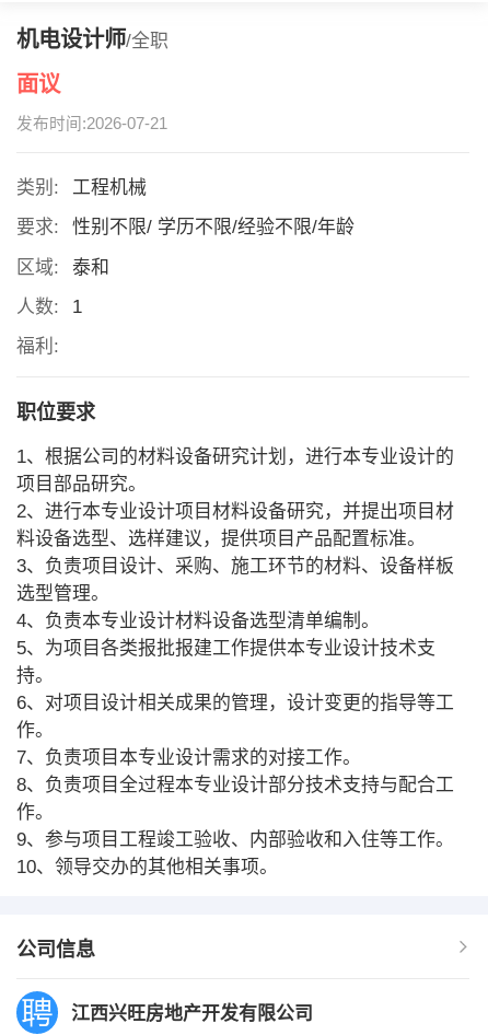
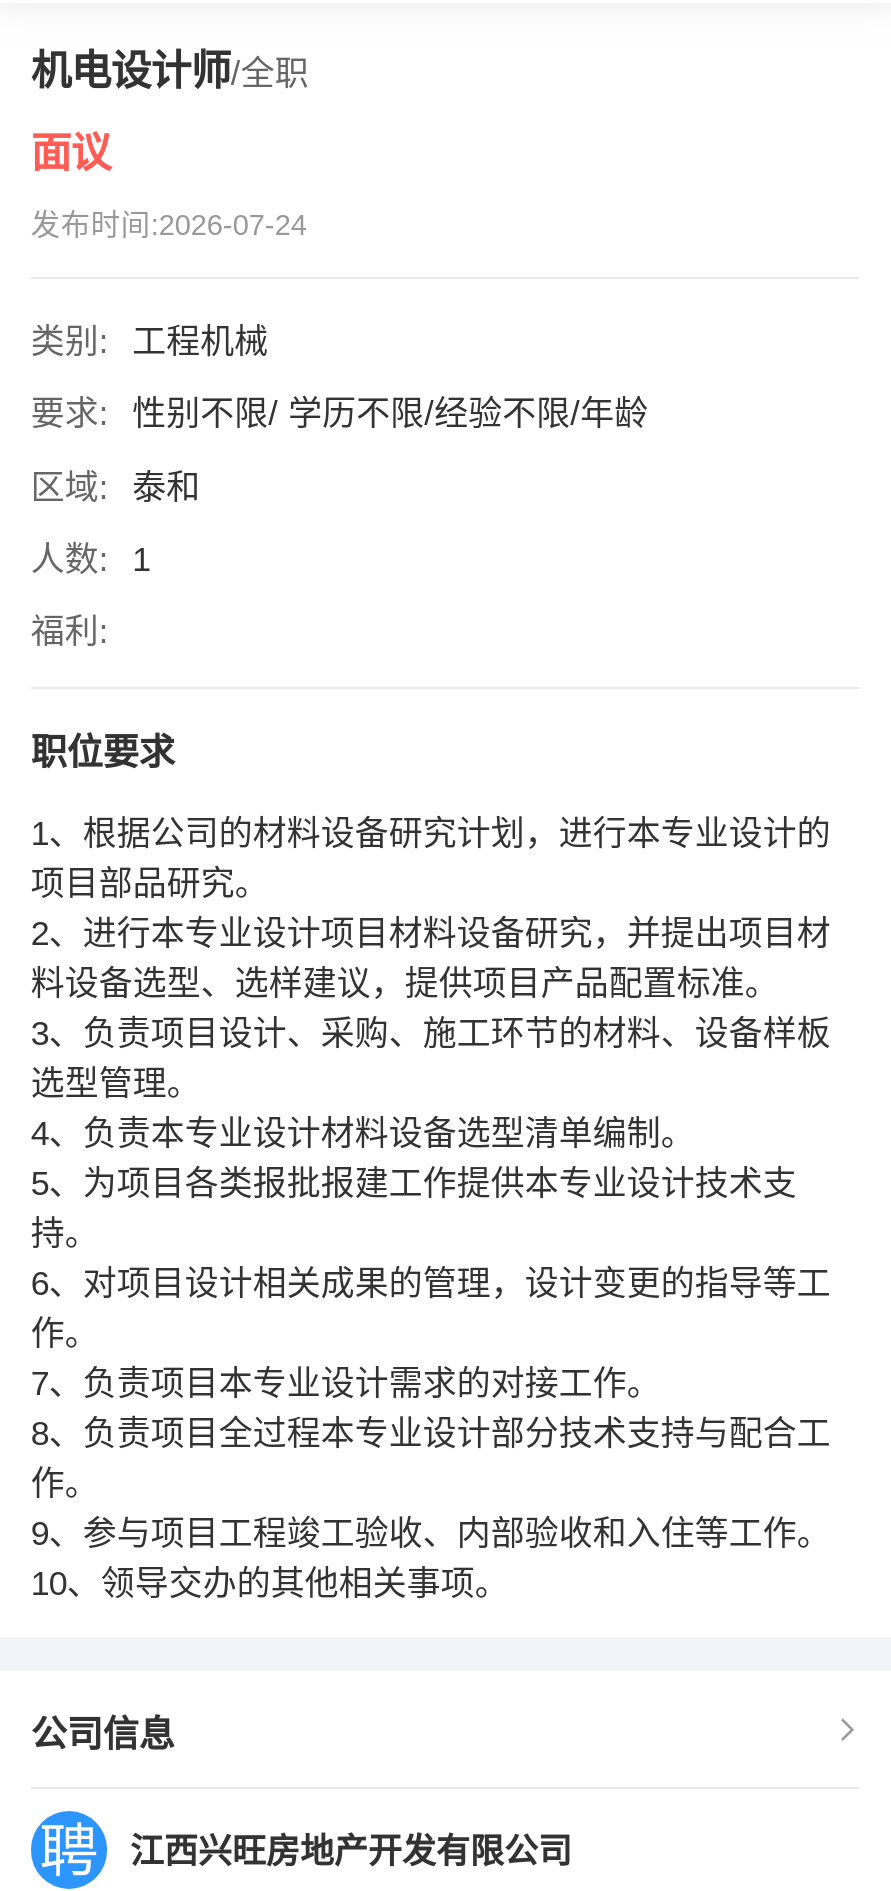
- 发布时间:2026-07-21
+ 发布时间:2026-07-24
